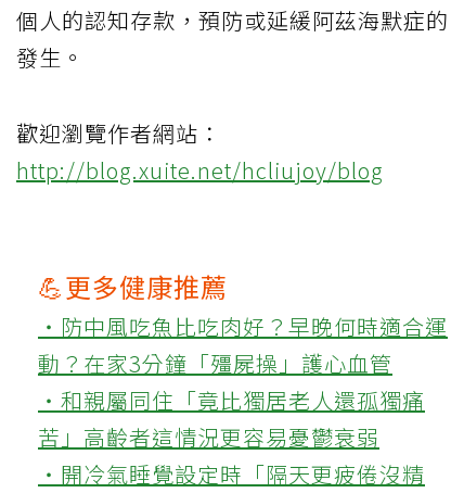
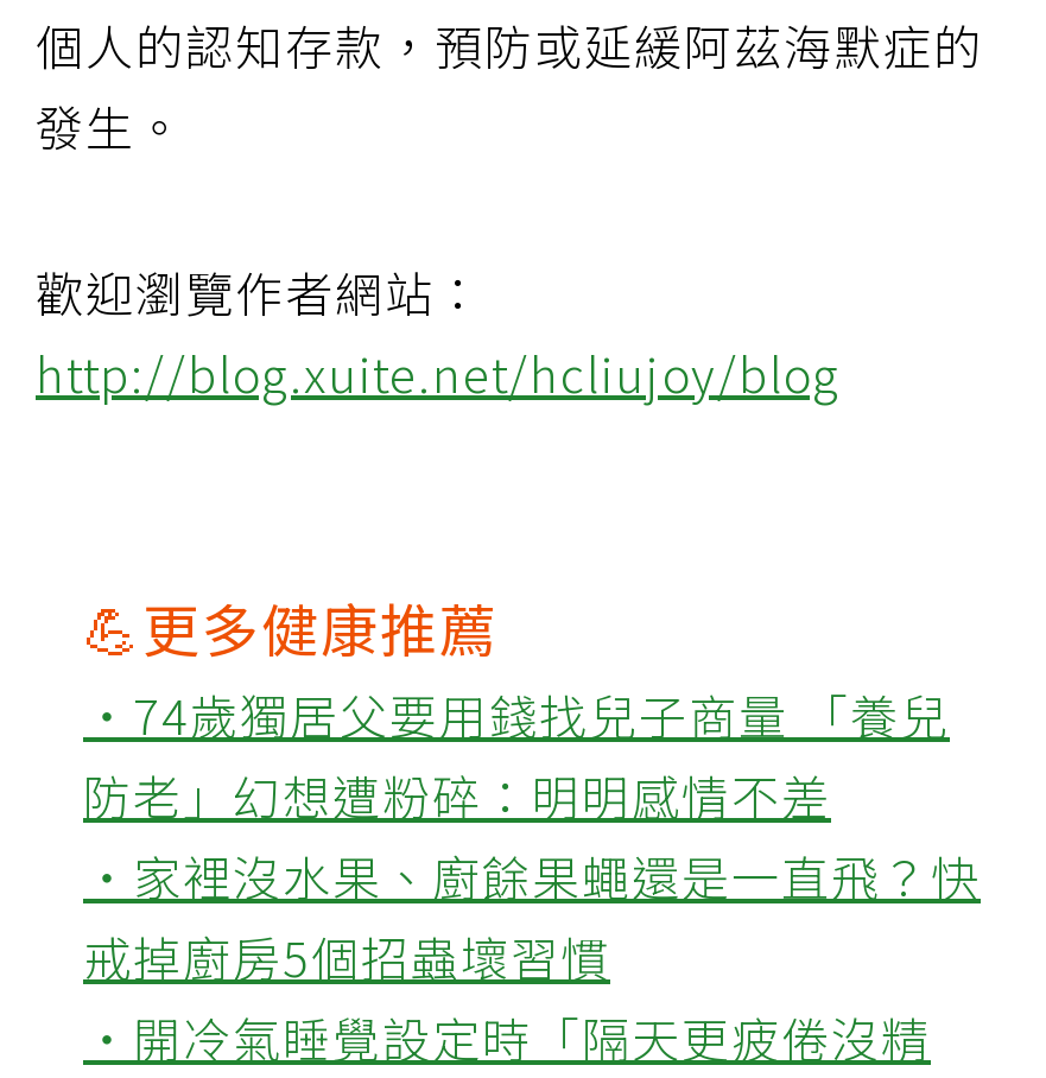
- ‧防中風吃魚比吃肉好？早晚何時適合運
- 動？在家3分鐘「殭屍操」護心血管
- ‧和親屬同住「竟比獨居老人還孤獨痛
- 苦」高齡者這情況更容易憂鬱衰弱
+ ‧74歲獨居父要用錢找兒子商量 「養兒
+ 防老」幻想遭粉碎：明明感情不差
+ ‧家裡沒水果、廚餘果蠅還是一直飛？快
+ 戒掉廚房5個招蟲壞習慣
